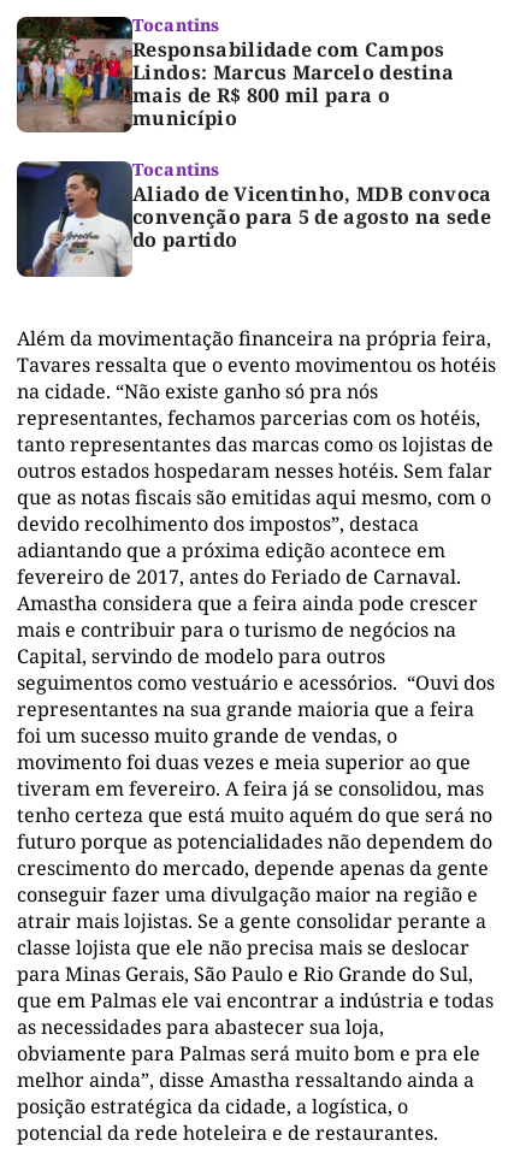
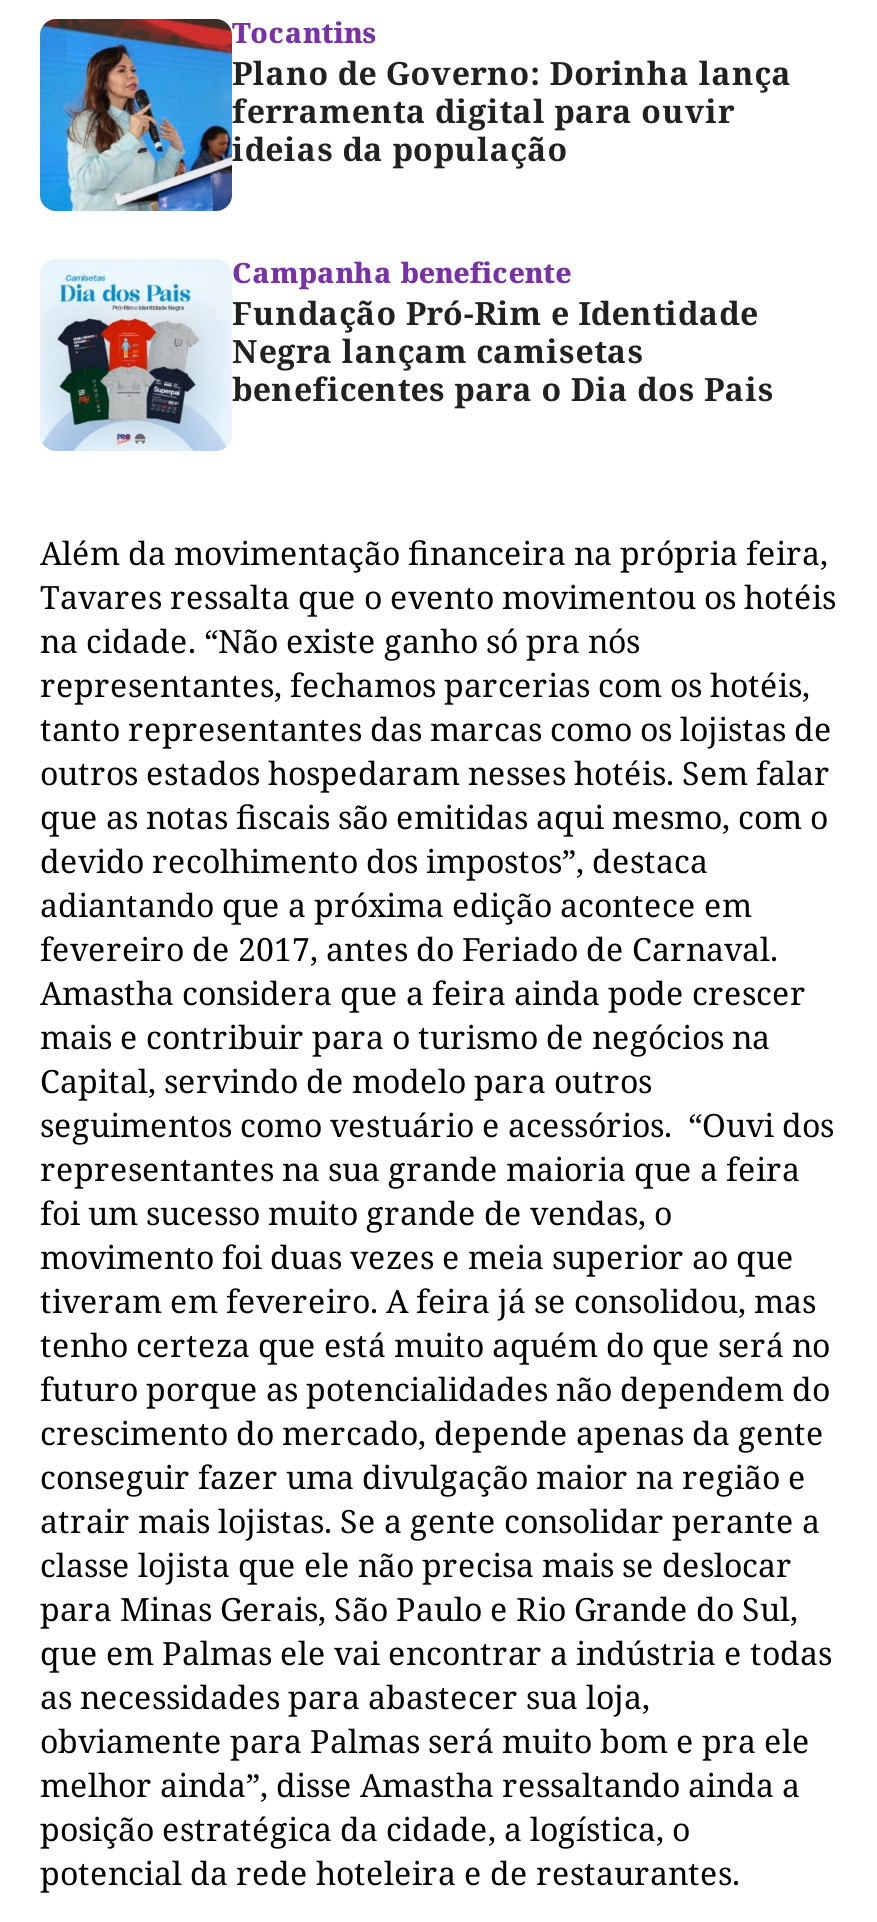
- [image]
- Responsabilidade com Campos
- Lindos: Marcus Marcelo destina
- mais de R$ 800 mil para o
- município
+ [image]
+ Plano de Governo: Dorinha lança
+ ferramenta digital para ouvir
+ ideias da população

- [image]
- Tocantins
- Aliado de Vicentinho, MDB convoca
- convenção para 5 de agosto na sede
- do partido
+ [image]
+ Campanha beneficente
+ Fundação Pró-Rim e Identidade
+ Negra lançam camisetas
+ beneficentes para o Dia dos Pais
